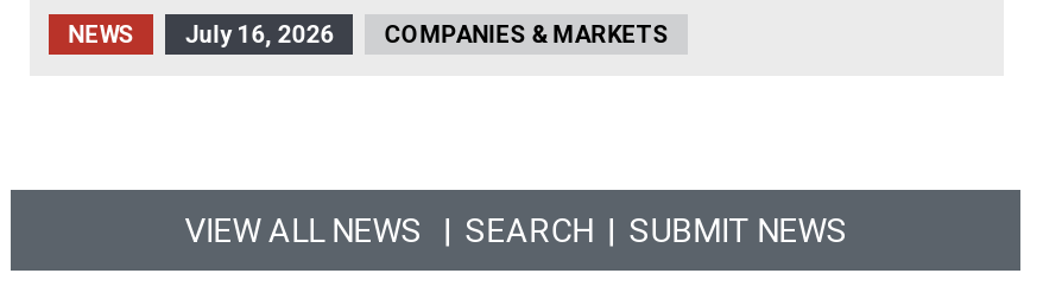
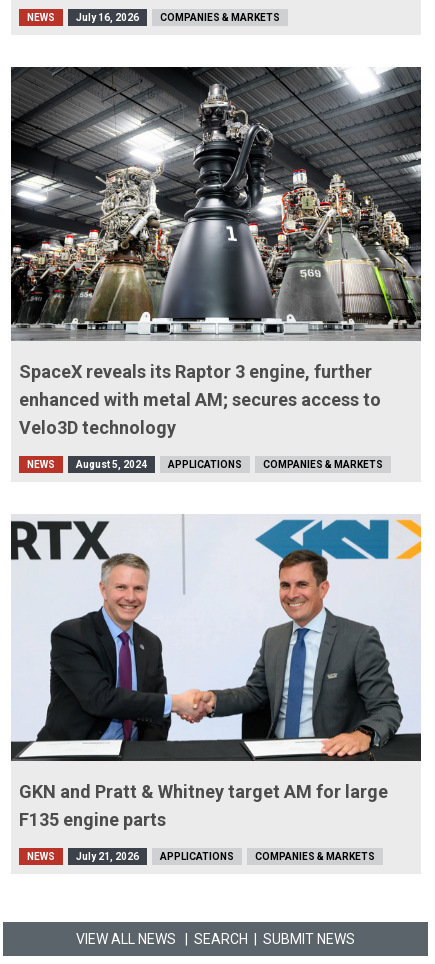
+ [image]
+ SpaceX reveals its Raptor 3 engine, further
+ enhanced with metal AM; secures access to
+ Velo3D technology
+ APPLICATIONS
+ COMPANIES & MARKETS
+ NEWS
+ August 5, 2024

+ [image]
+ GKN and Pratt & Whitney target AM for large
+ F135 engine parts
+ APPLICATIONS
+ COMPANIES & MARKETS
+ NEWS
+ July 21, 2026
